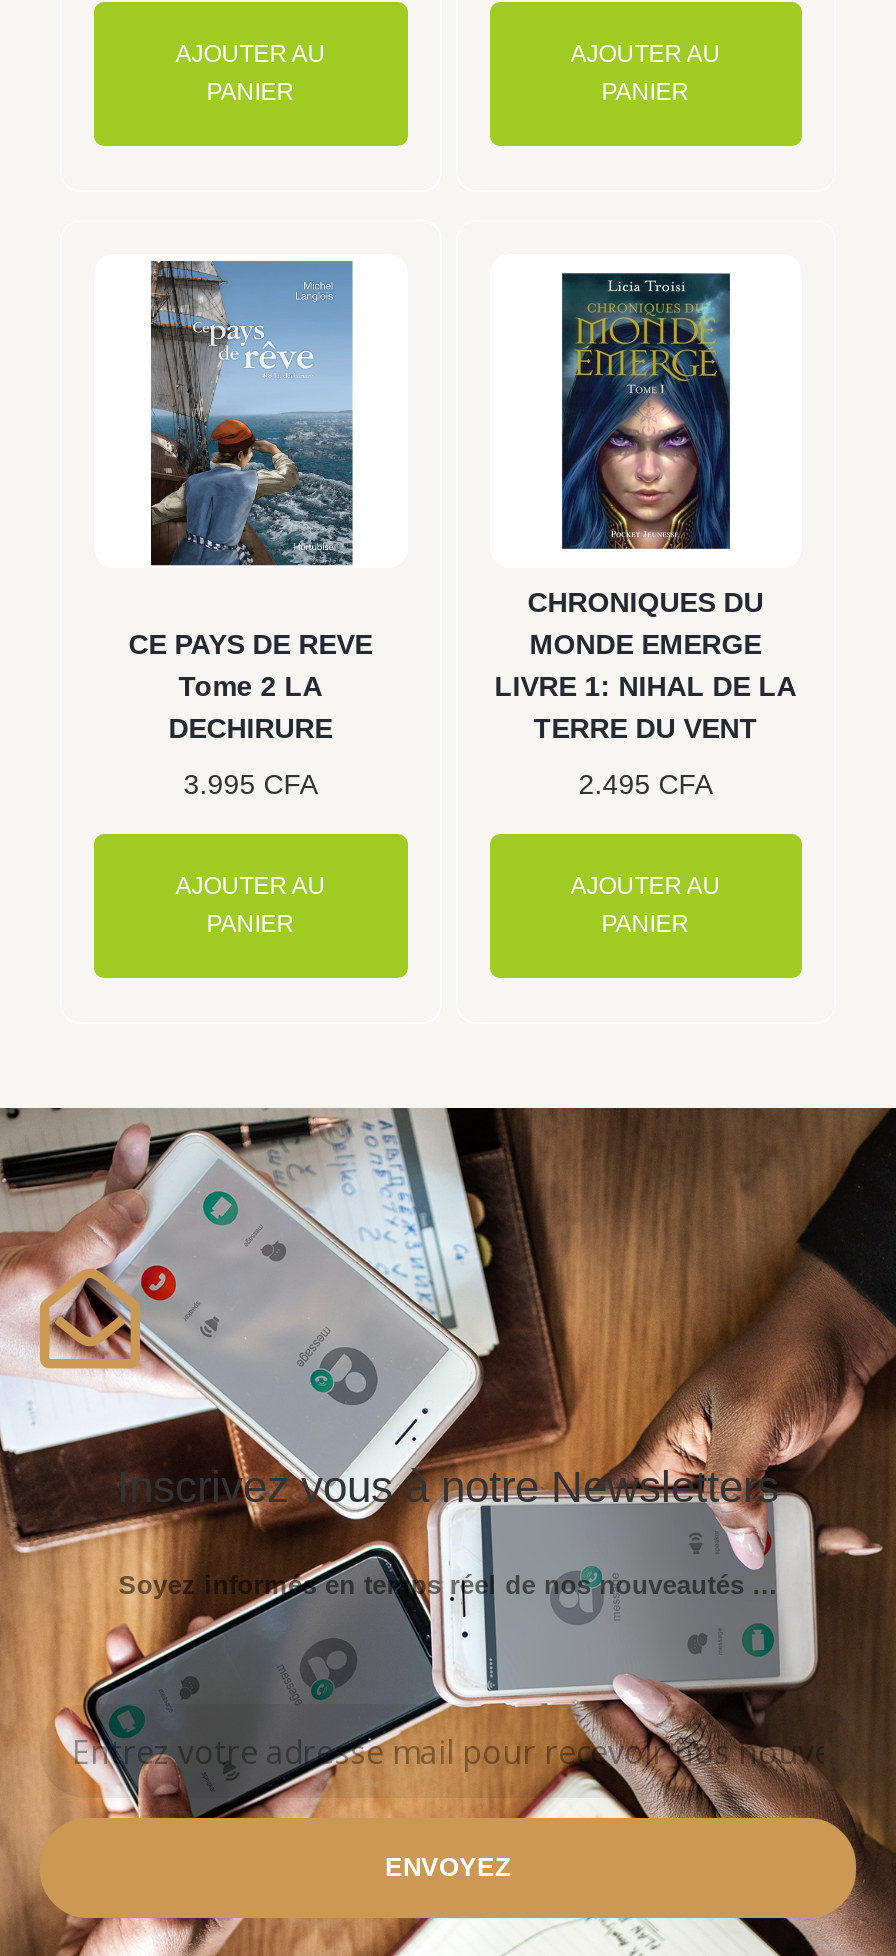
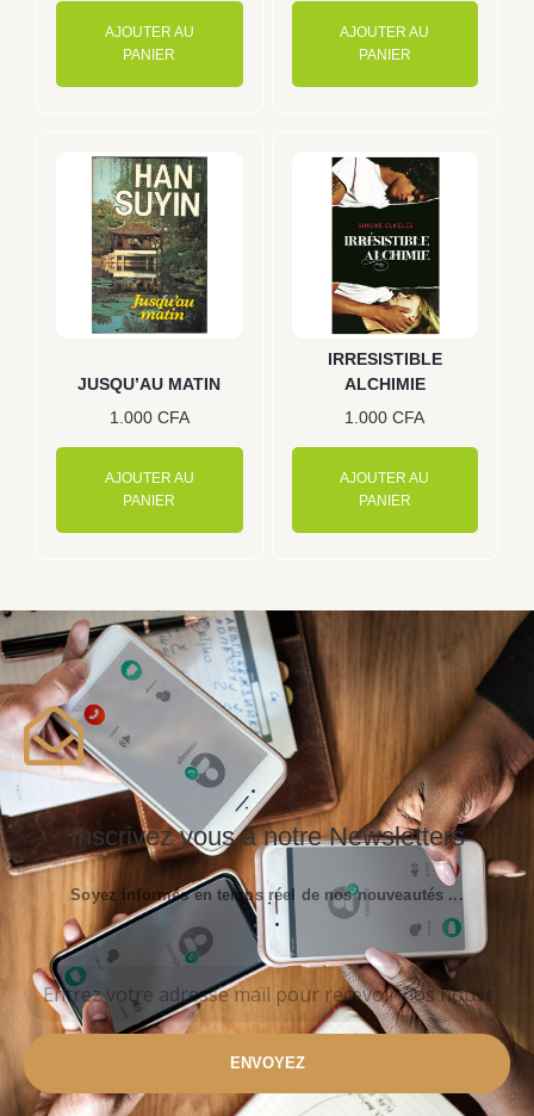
- [image]
+ [image]

- [image]
+ [image]

- CHRONIQUES DU
- MONDE EMERGE
- LIVRE 1: NIHAL DE LA
- TERRE DU VENT
+ IRRESISTIBLE
+ ALCHIMIE

- CE PAYS DE REVE
- Tome 2 LA
- DECHIRURE
+ JUSQU’AU MATIN

- 3.995 CFA
+ 1.000 CFA

- 2.495 CFA
+ 1.000 CFA
